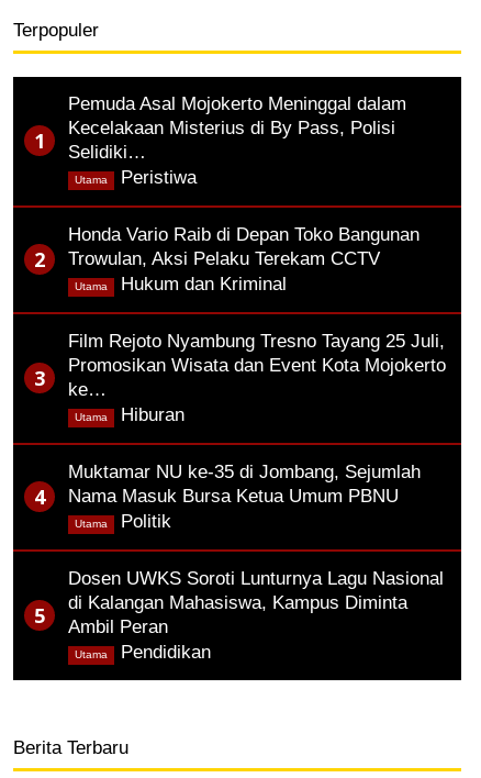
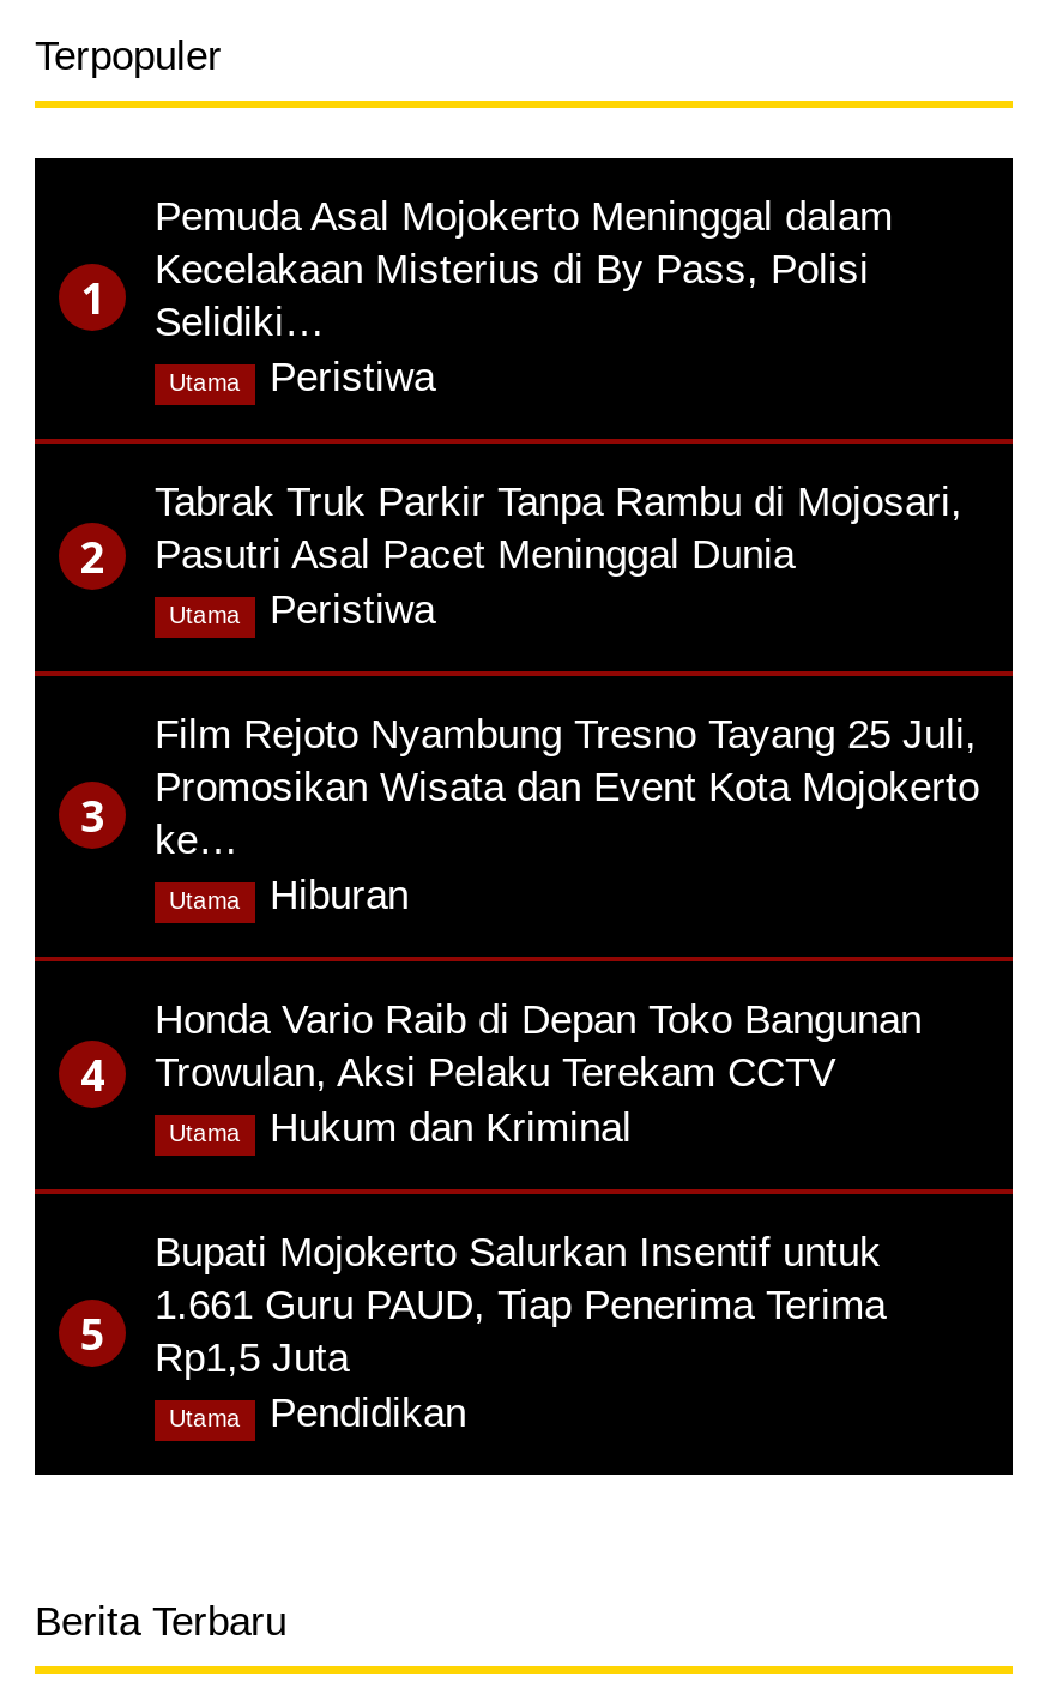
+ Tabrak Truk Parkir Tanpa Rambu di Mojosari,
+ Pasutri Asal Pacet Meninggal Dunia
+ Peristiwa,

moved down: Honda Vario Raib di Depan Toko Bangunan | Trowulan, Aksi Pelaku Terekam CCTV | Hukum dan Kriminal,

- Muktamar NU ke-35 di Jombang, Sejumlah
- Nama Masuk Bursa Ketua Umum PBNU
- Politik,

- Dosen UWKS Soroti Lunturnya Lagu Nasional
- di Kalangan Mahasiswa, Kampus Diminta
- Ambil Peran
+ Bupati Mojokerto Salurkan Insentif untuk
+ 1.661 Guru PAUD, Tiap Penerima Terima
+ Rp1,5 Juta
